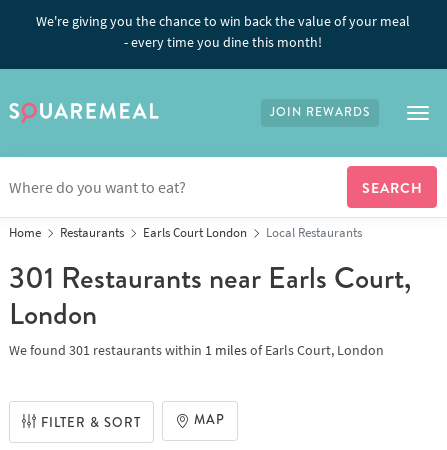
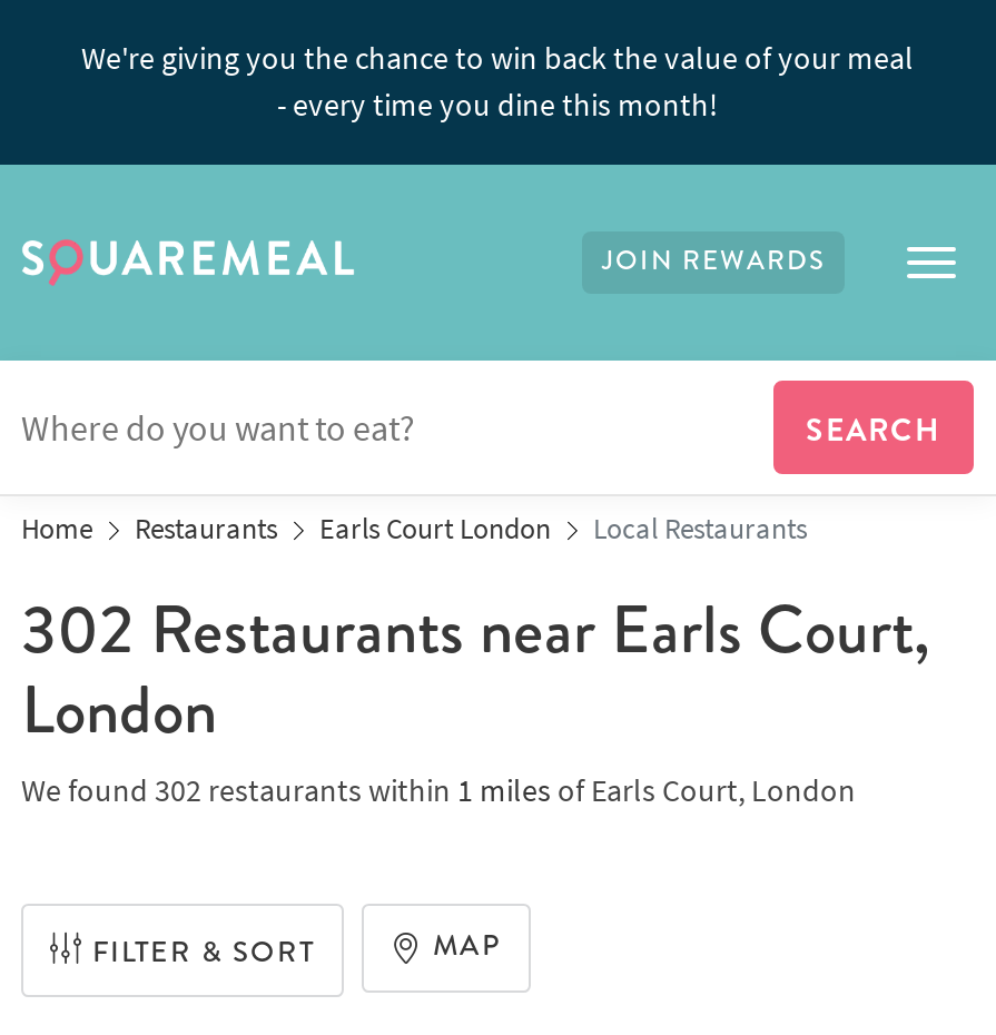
- 301 Restaurants near Earls Court,
+ 302 Restaurants near Earls Court,

- We found 301 restaurants within 1 miles of Earls Court, London
+ We found 302 restaurants within 1 miles of Earls Court, London
